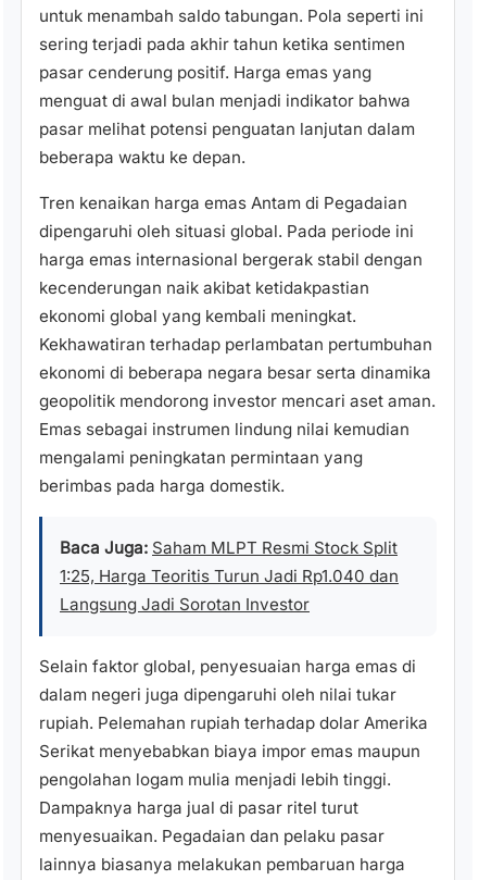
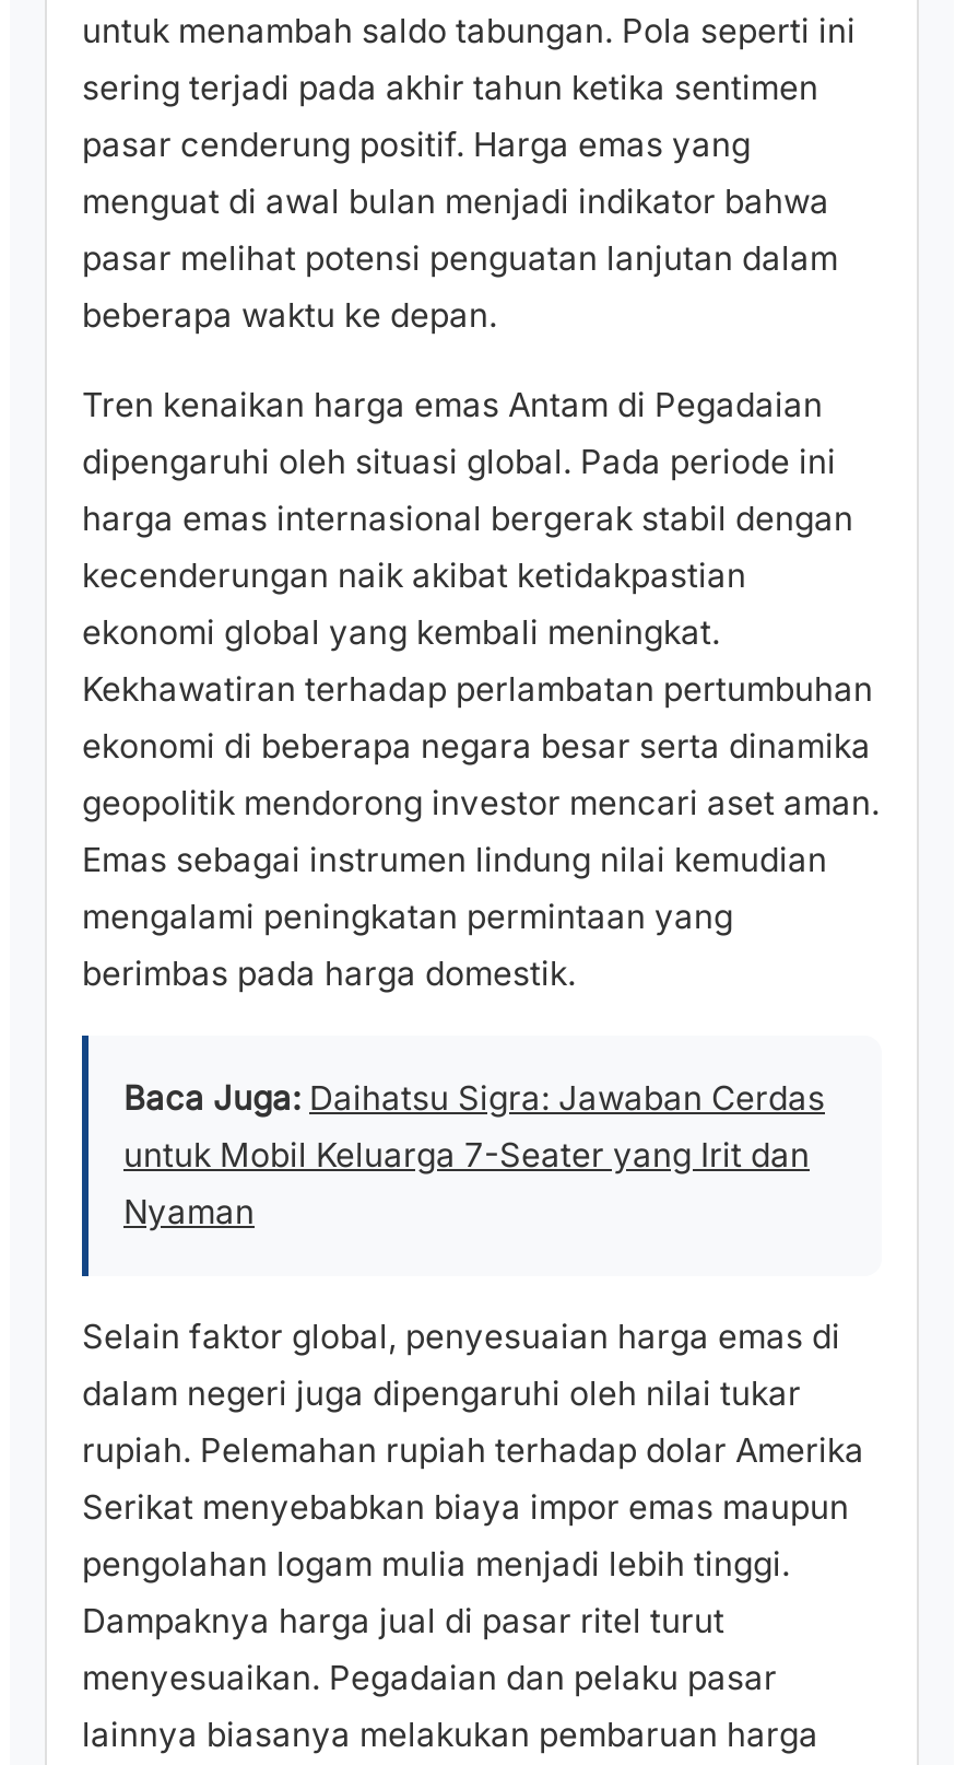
- Baca Juga: Saham MLPT Resmi Stock Split
- 1:25, Harga Teoritis Turun Jadi Rp1.040 dan
- Langsung Jadi Sorotan Investor
+ Baca Juga: Daihatsu Sigra: Jawaban Cerdas
+ untuk Mobil Keluarga 7-Seater yang Irit dan
+ Nyaman
